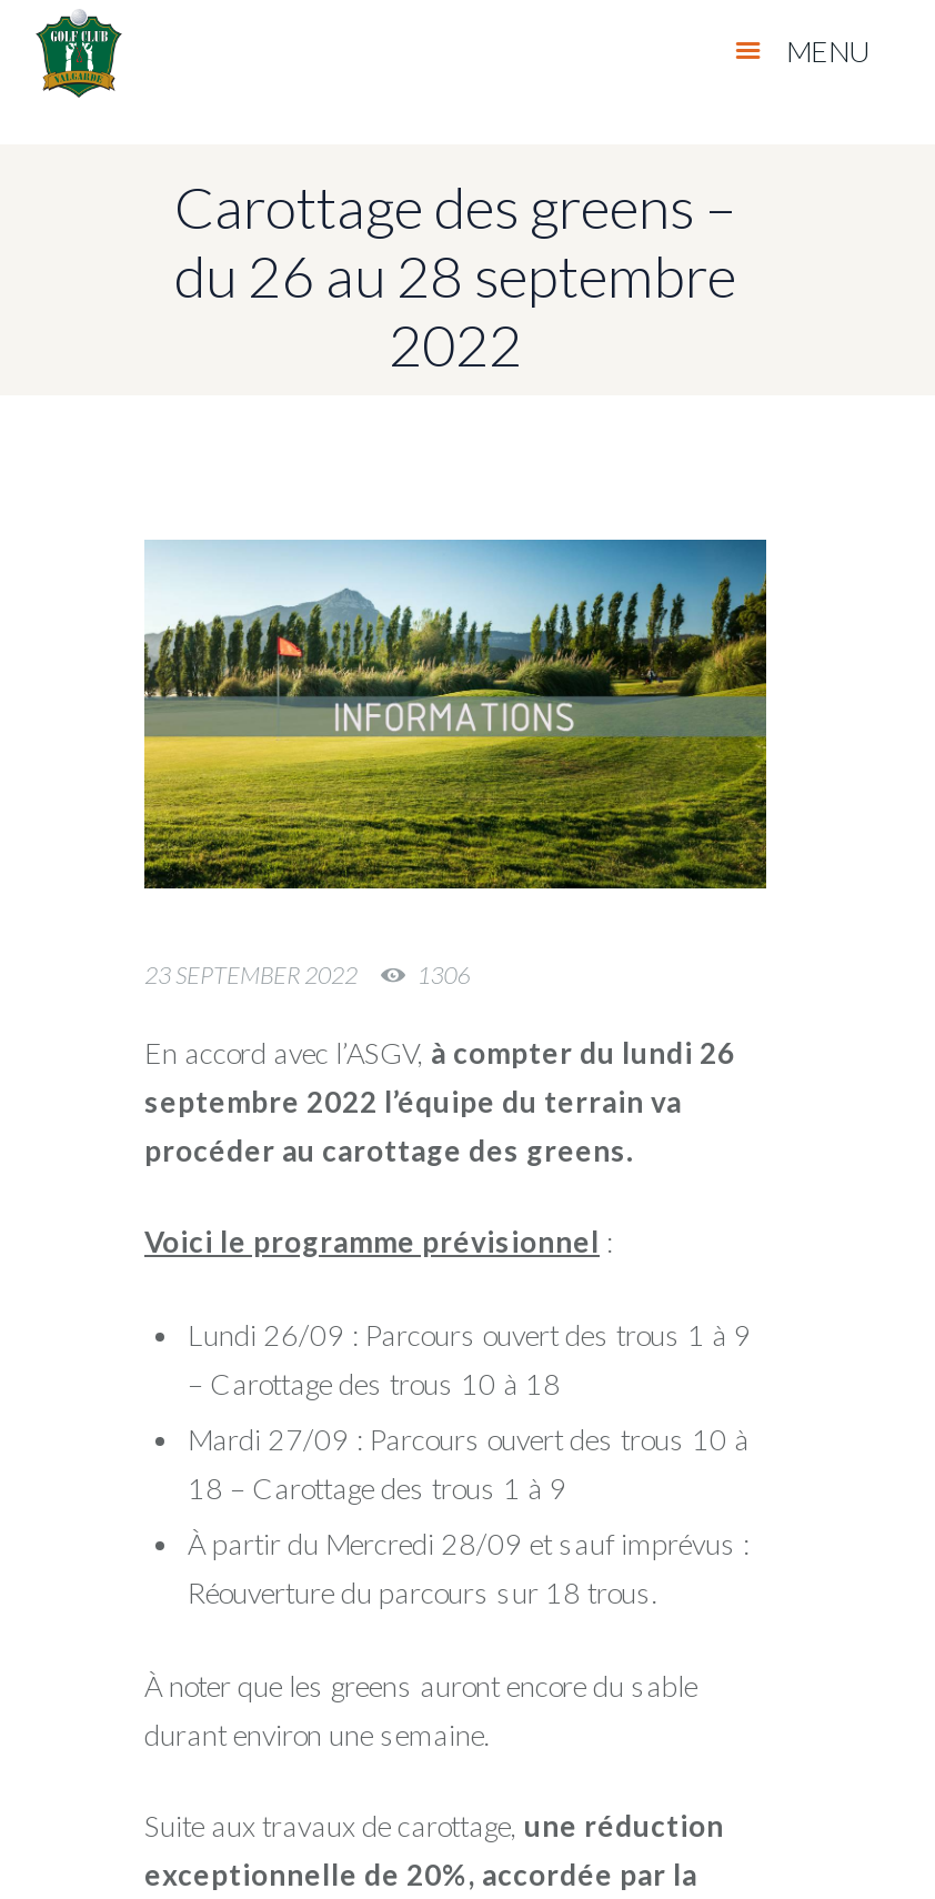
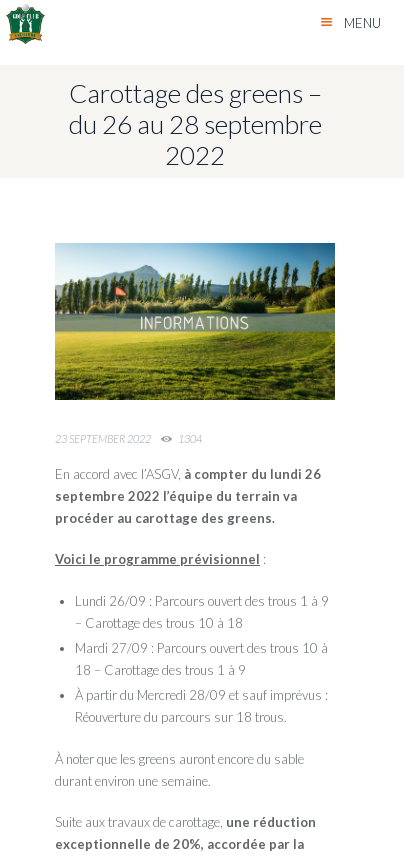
- 1306
+ 1304
